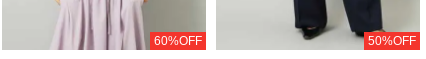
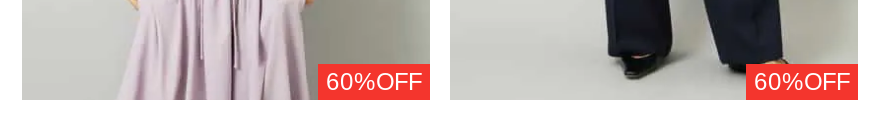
- 50%OFF
+ 60%OFF
